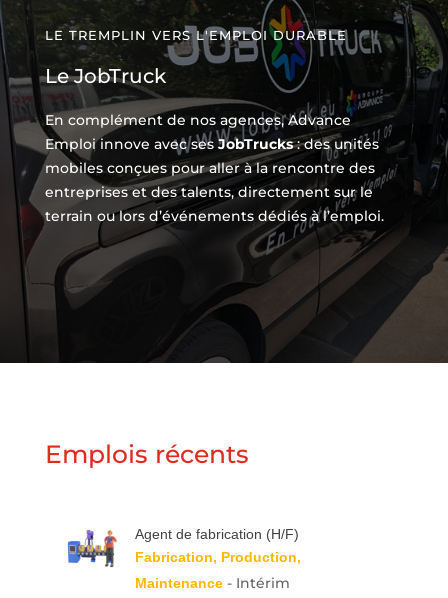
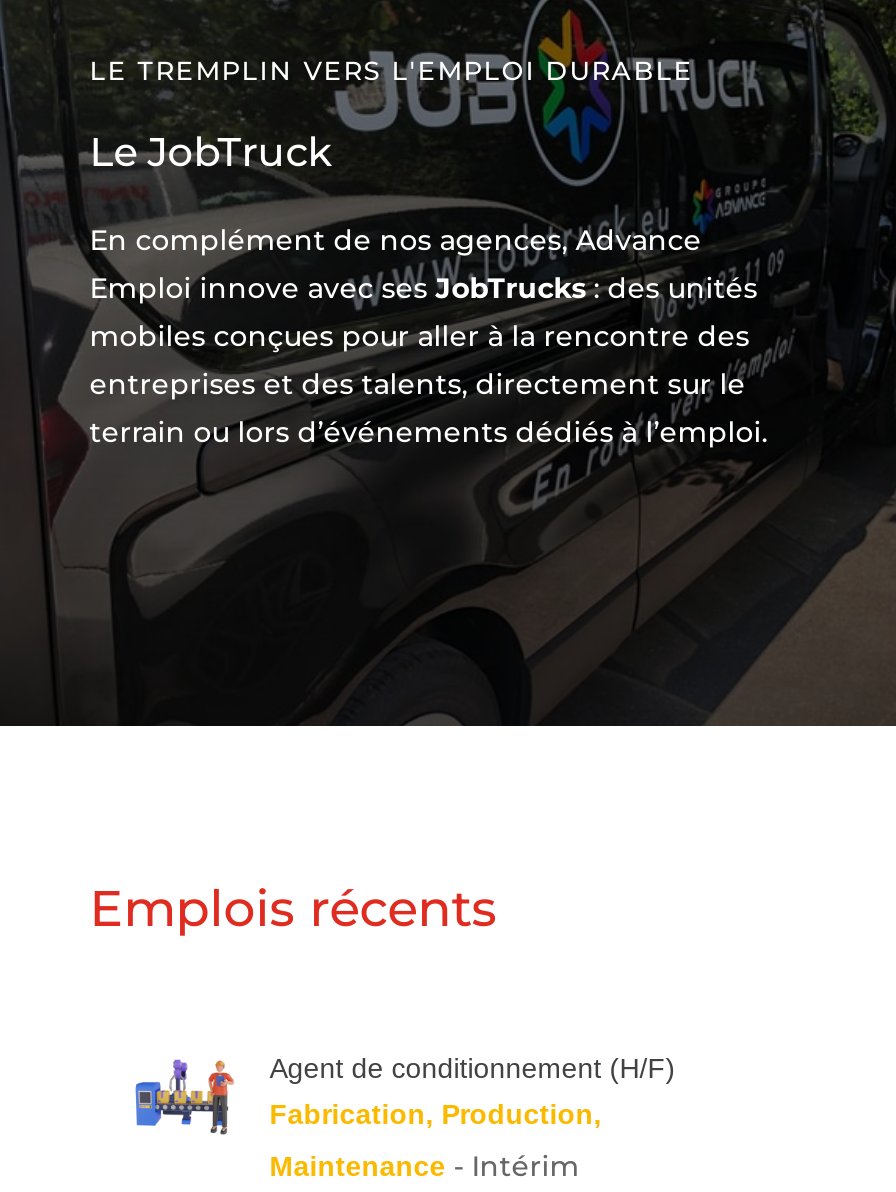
- Agent de fabrication (H/F)
+ Agent de conditionnement (H/F)
